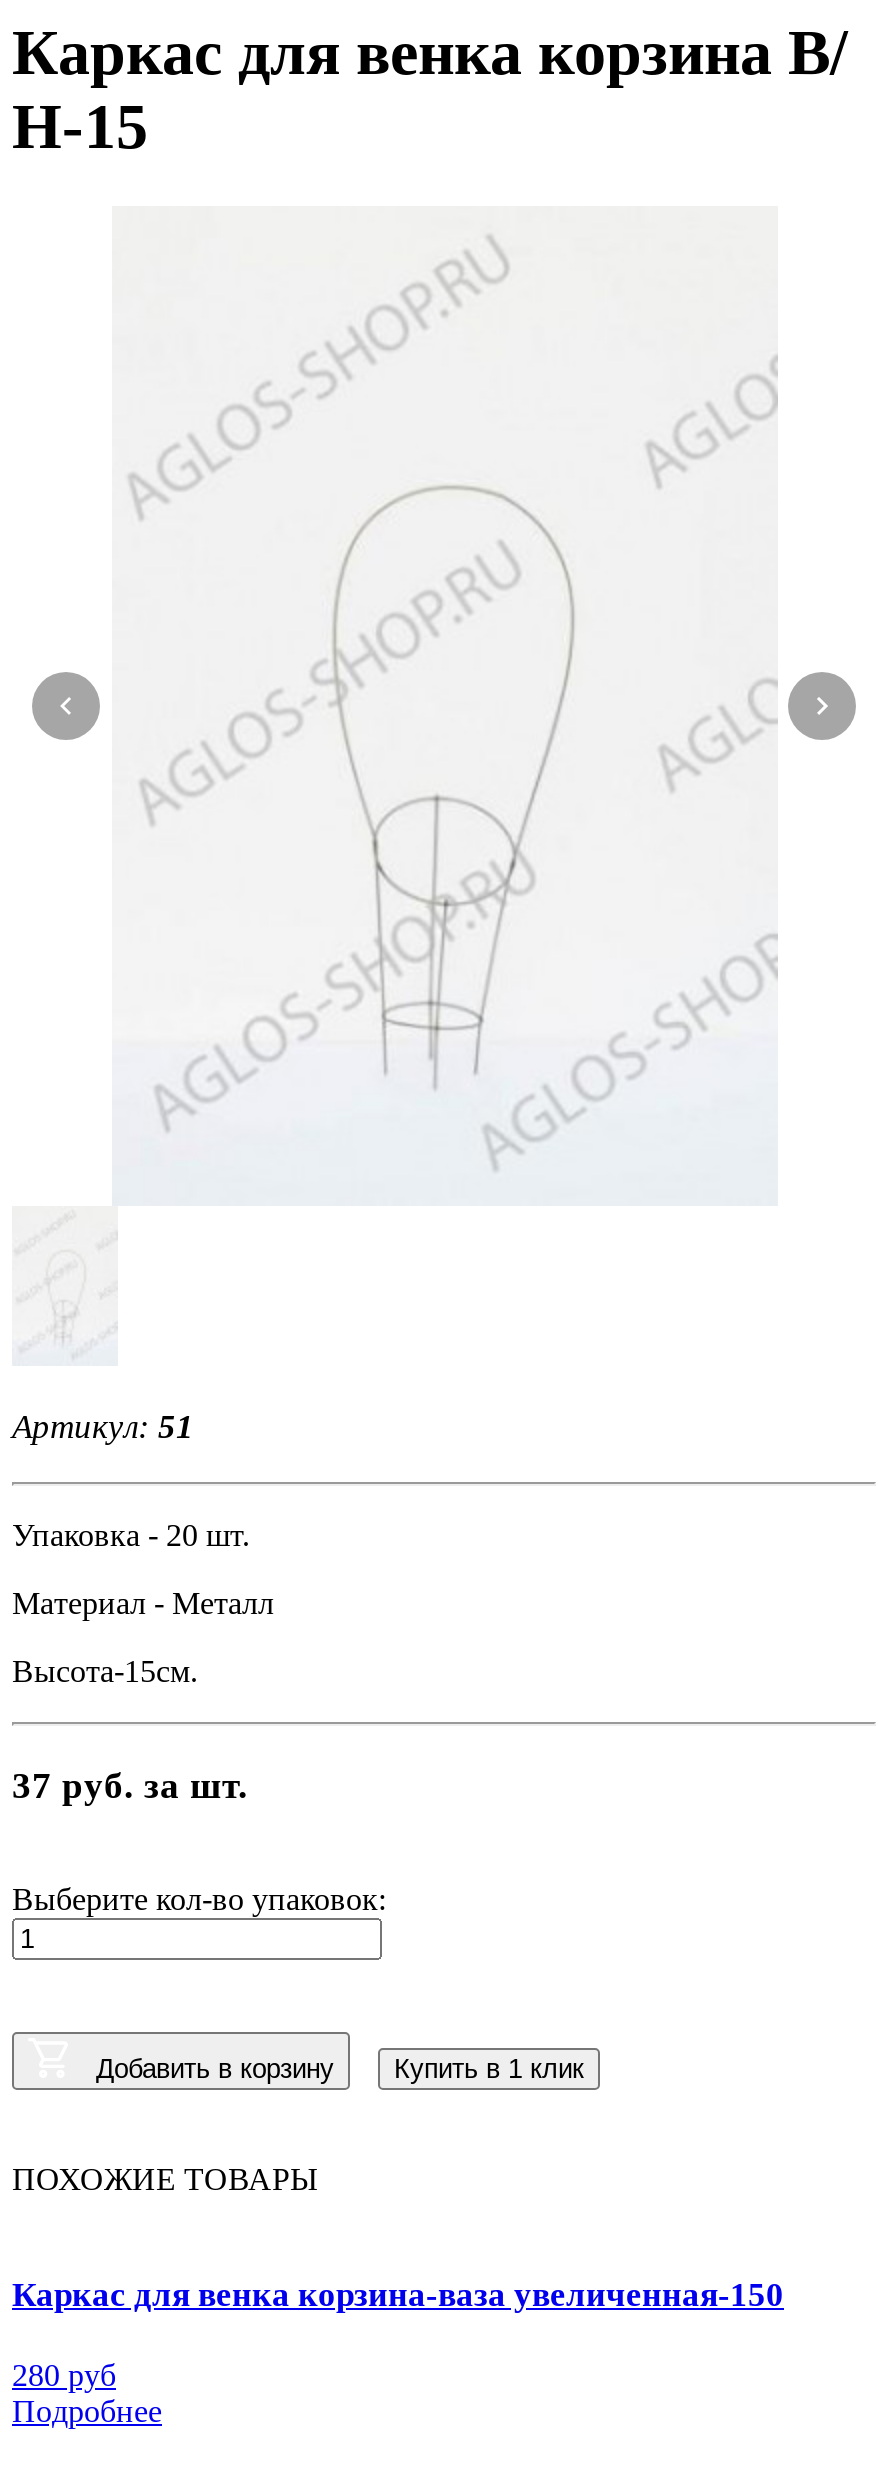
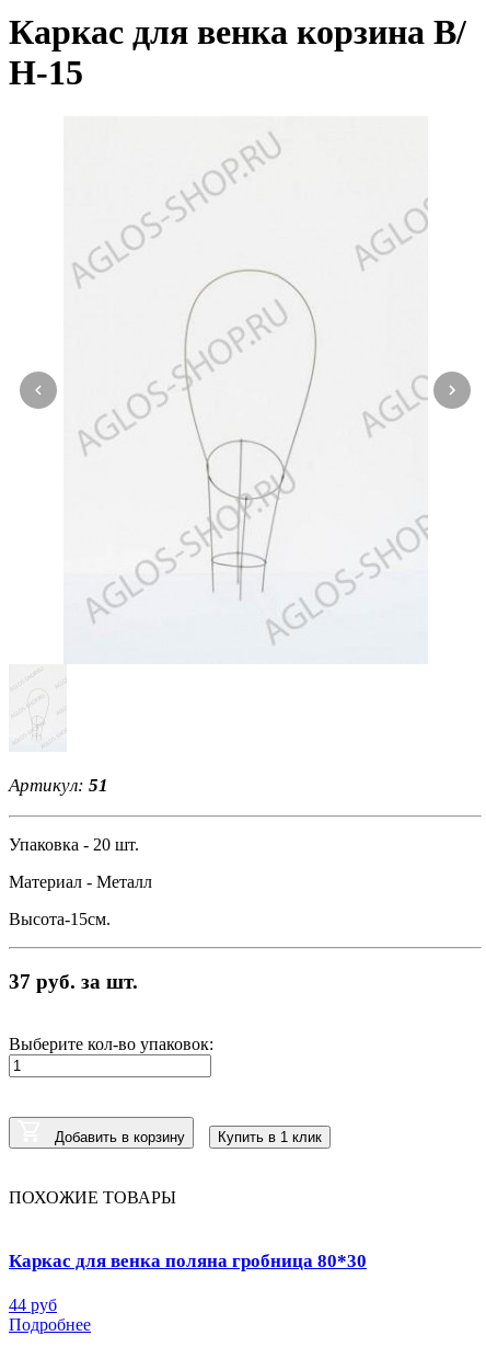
- Каркас для венка корзина-ваза увеличенная-150
+ Каркас для венка поляна гробница 80*30

- 280 руб
+ 44 руб
